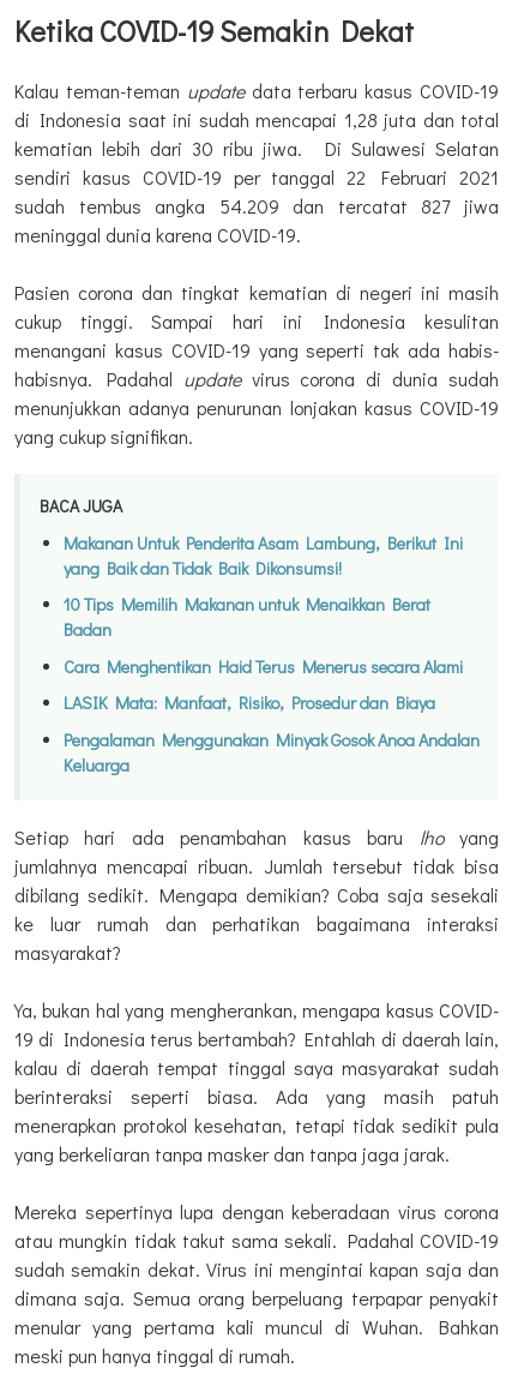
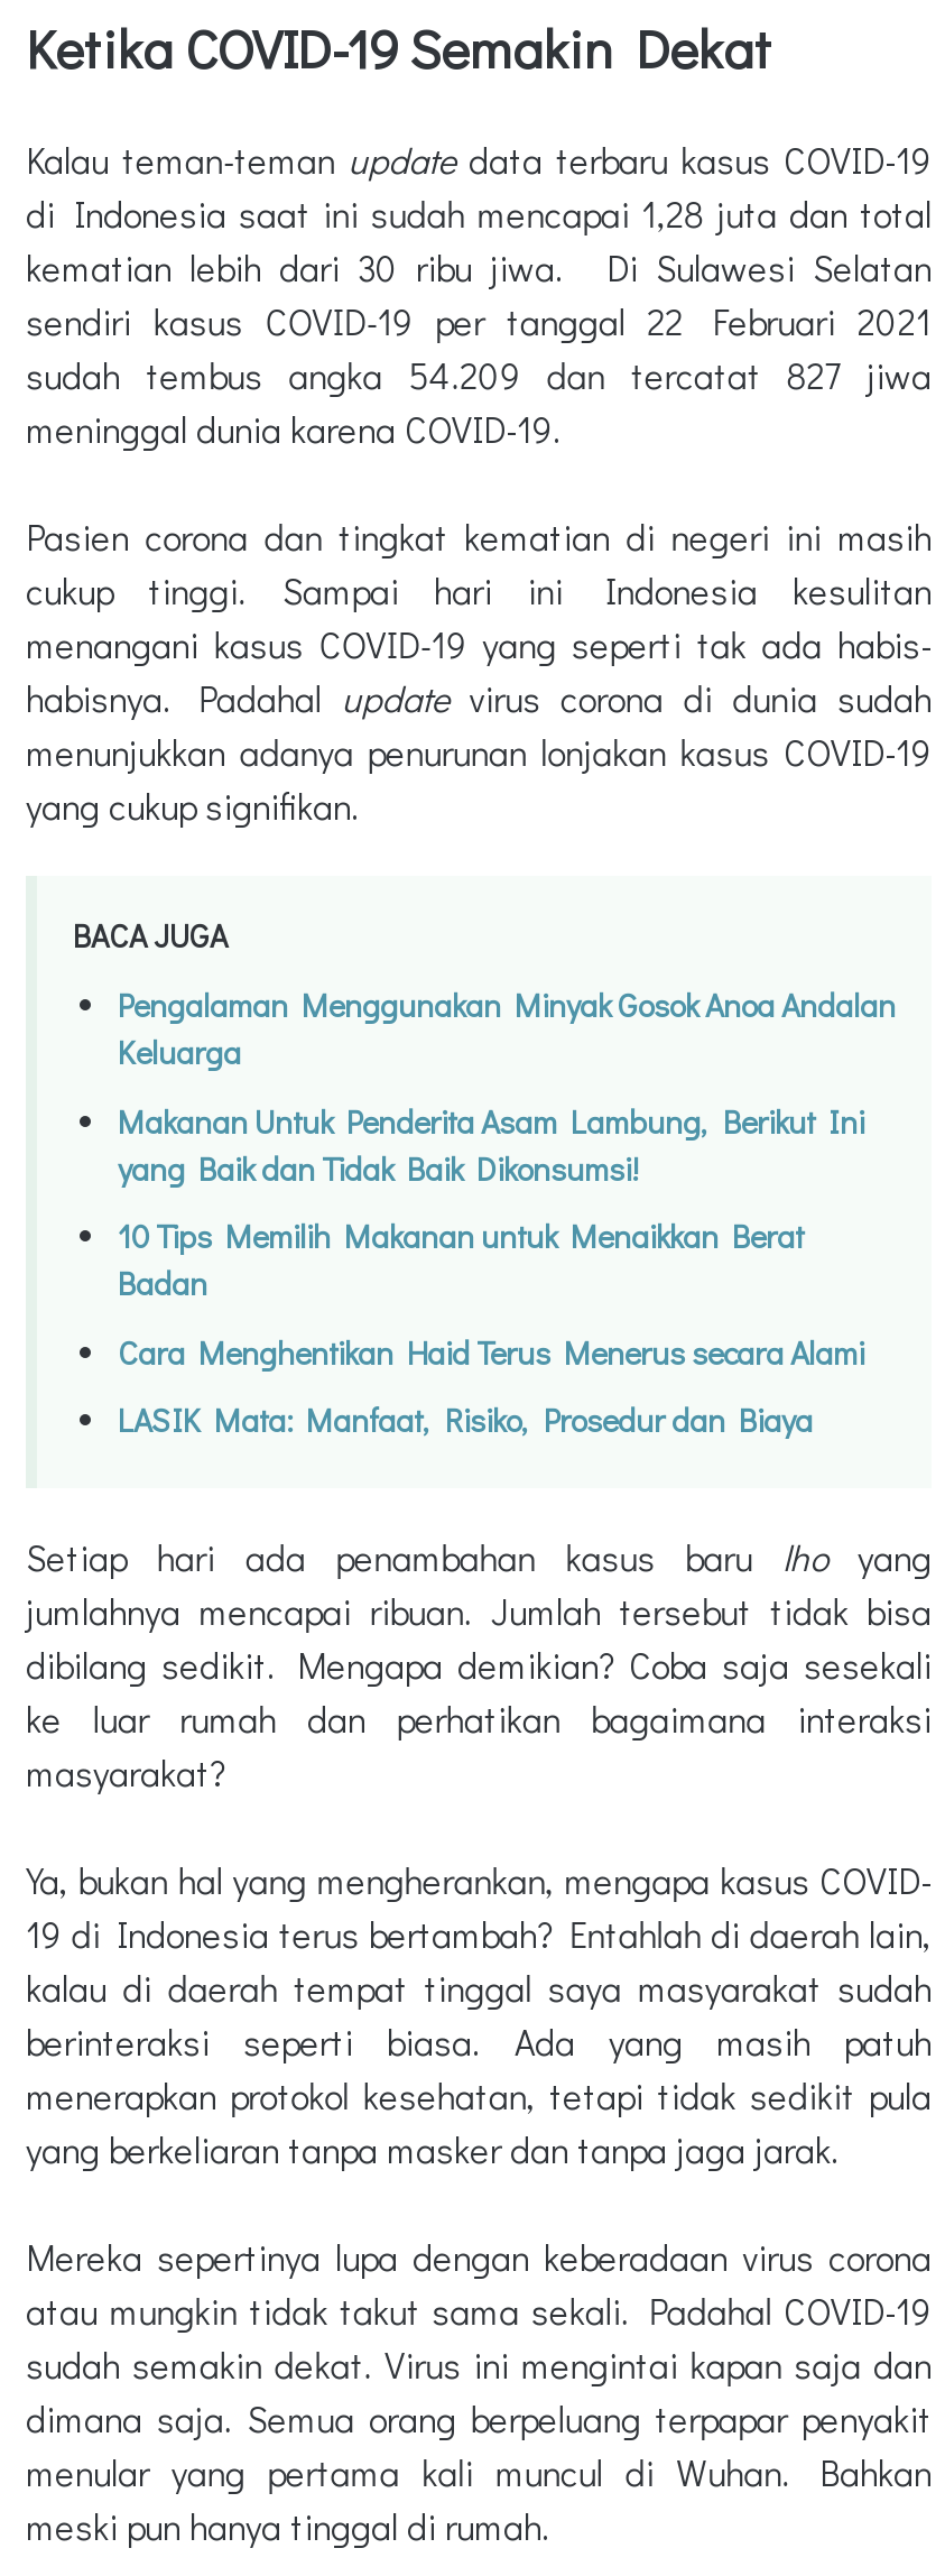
moved down: Makanan Untuk Penderita Asam Lambung, Berikut Ini | yang Baik dan Tidak Baik Dikonsumsi! | 10 Tips Memilih Makanan untuk Menaikkan Berat | Badan | Cara Menghentikan Haid Terus Menerus secara Alami | LASIK Mata: Manfaat, Risiko, Prosedur dan Biaya

moved up: Pengalaman Menggunakan Minyak Gosok Anoa Andalan | Keluarga
